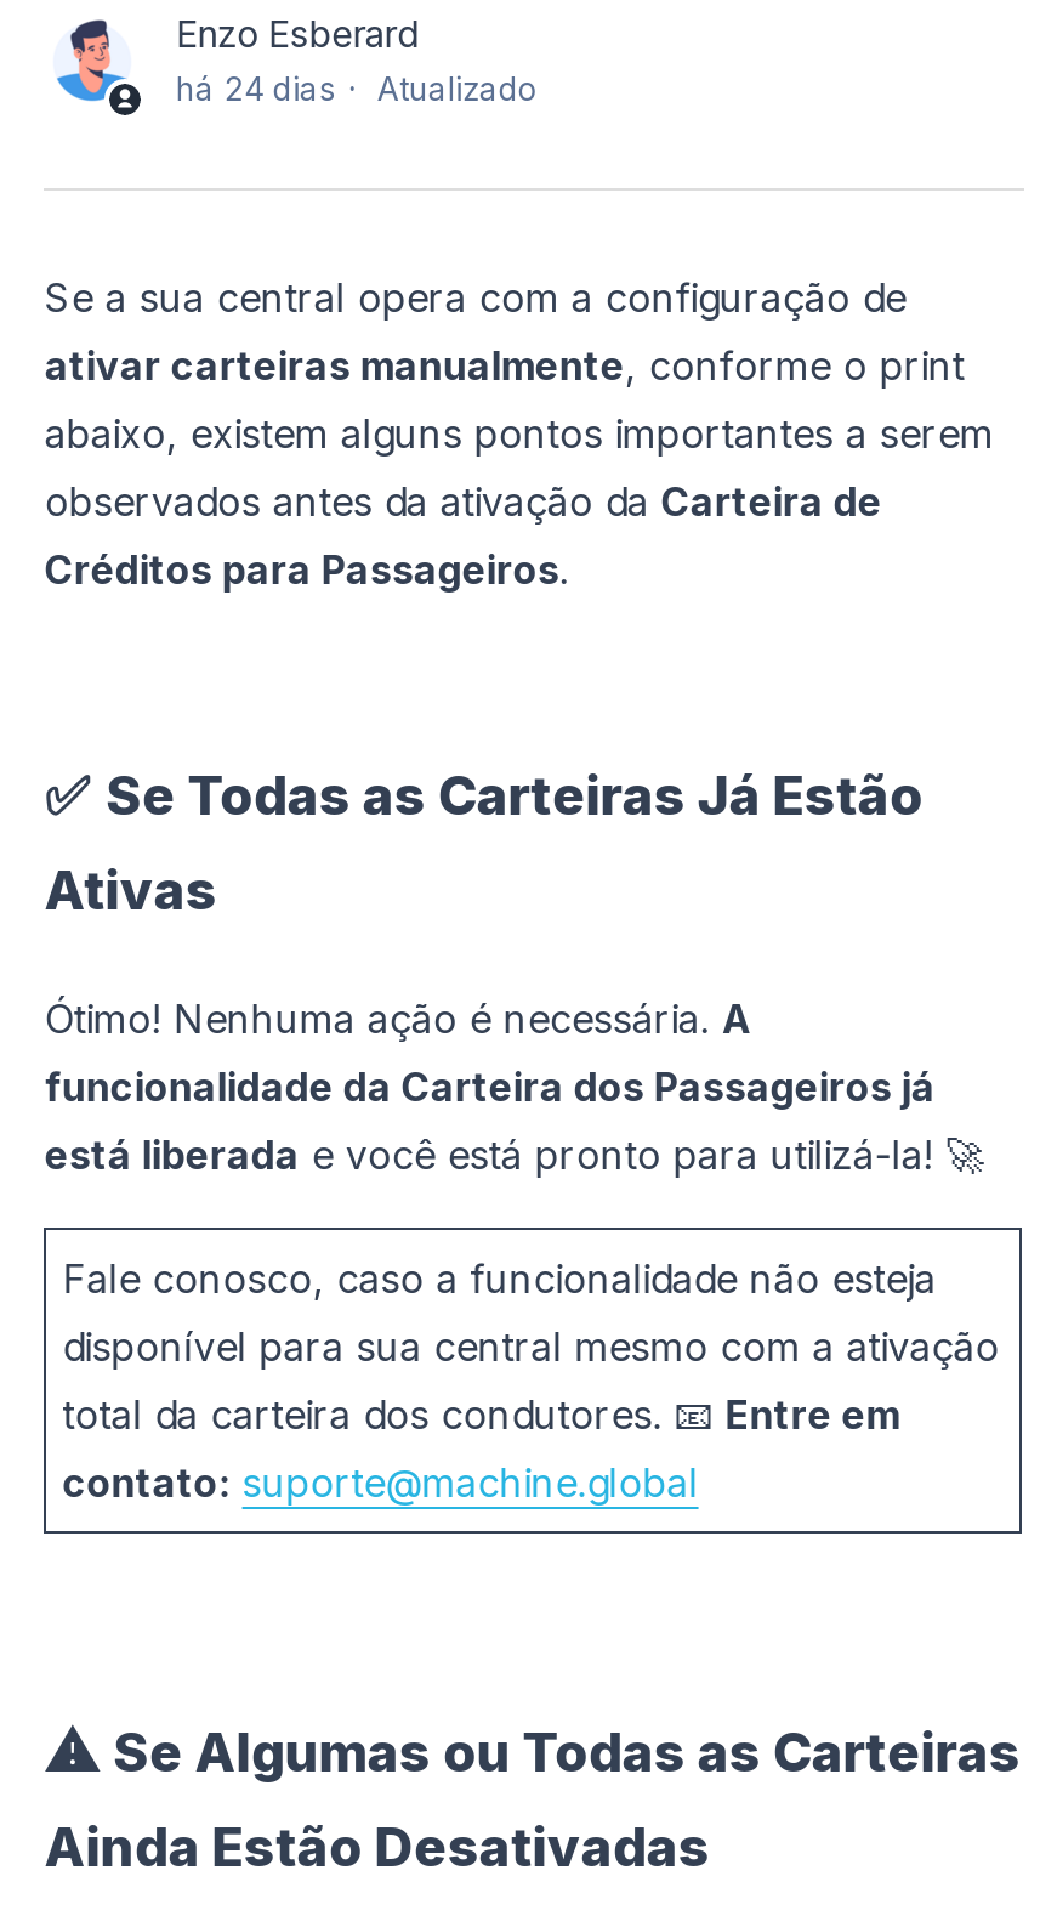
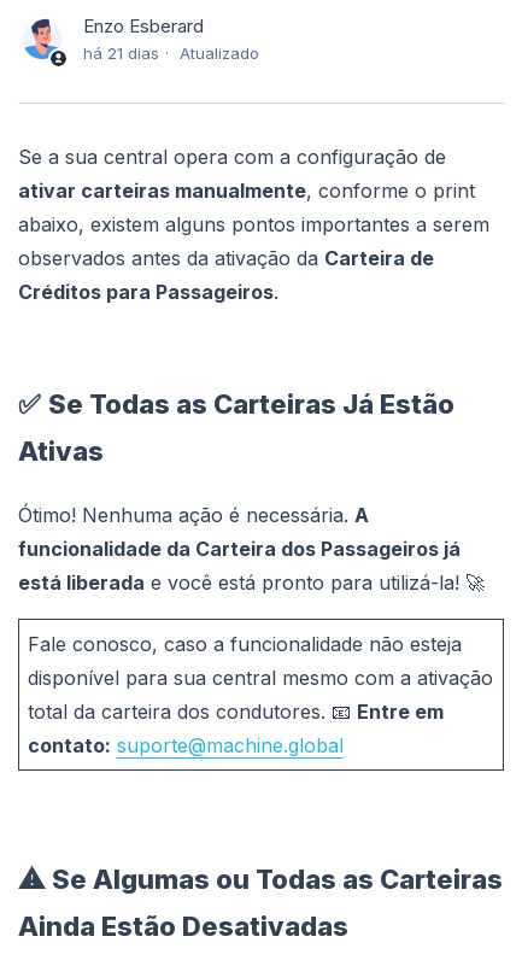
- há 24 dias Atualizado
+ há 21 dias Atualizado
